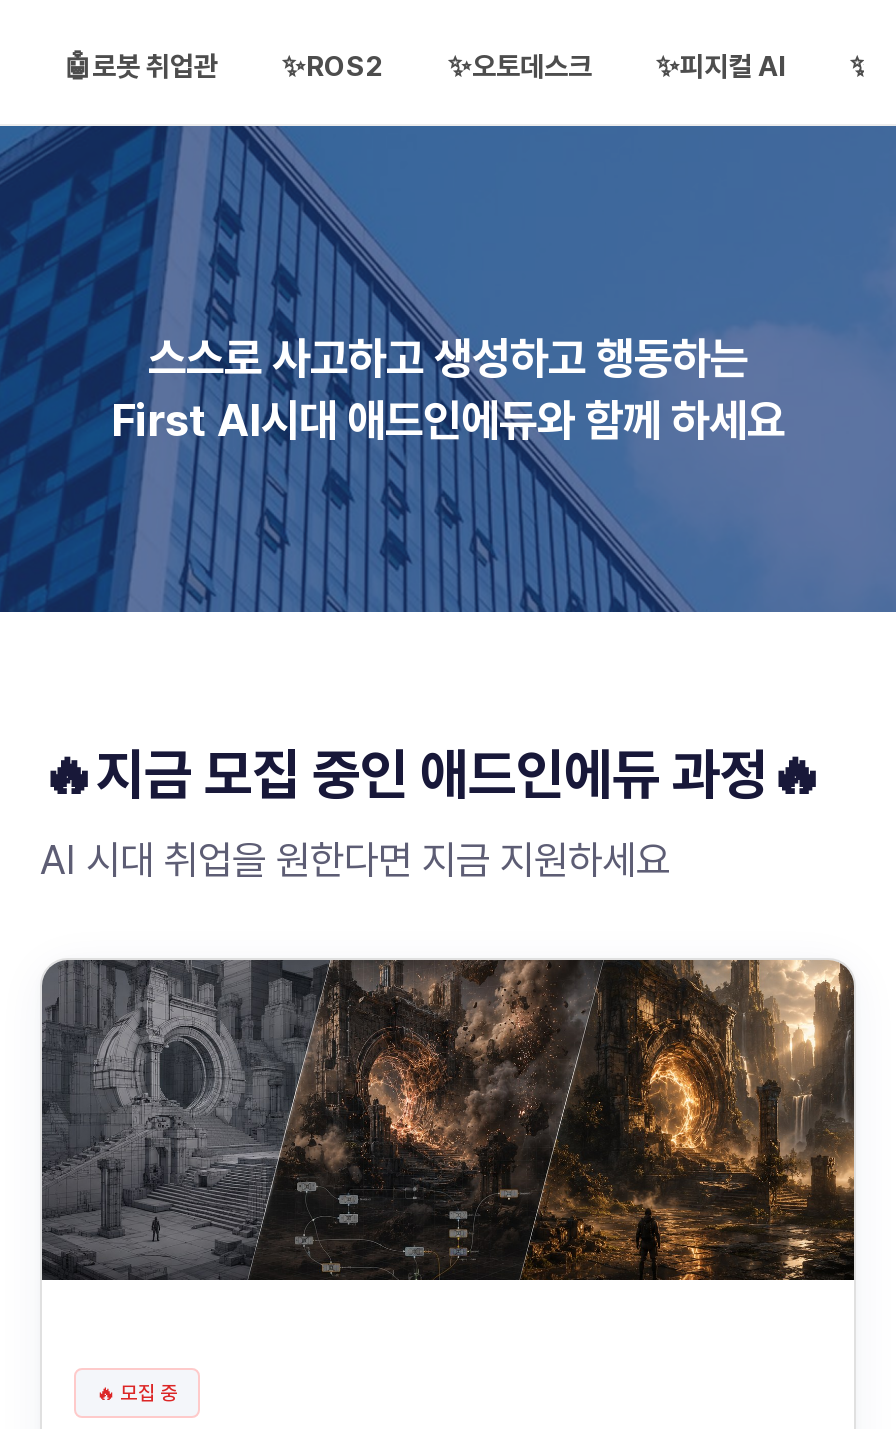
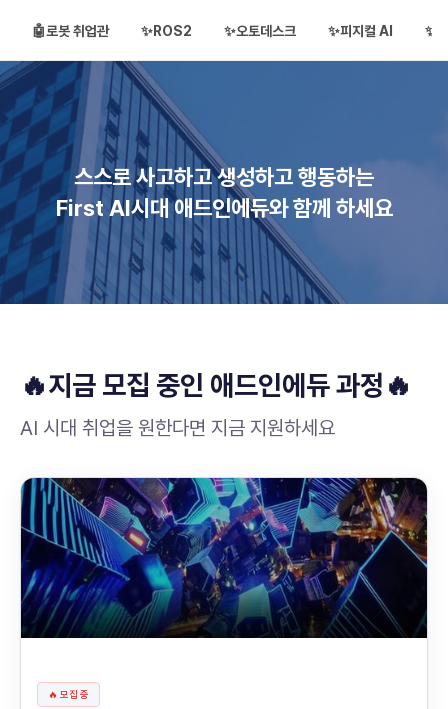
- [image]
+ [image]
